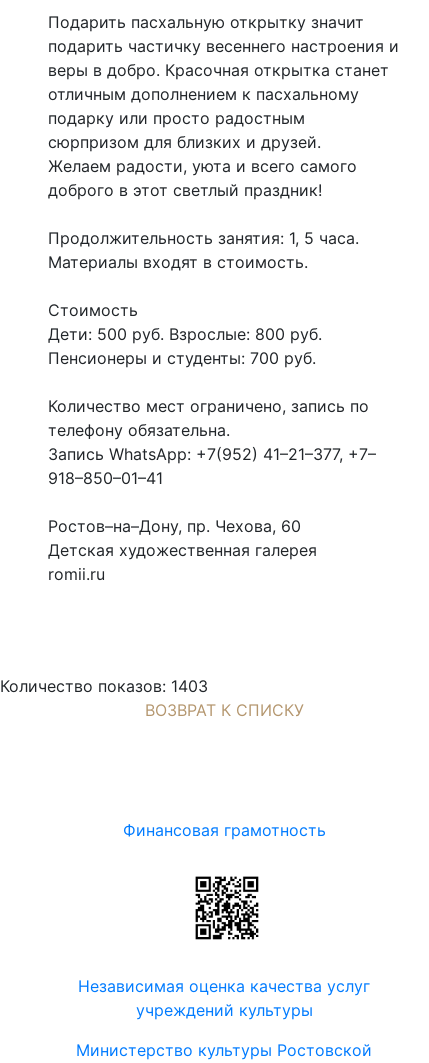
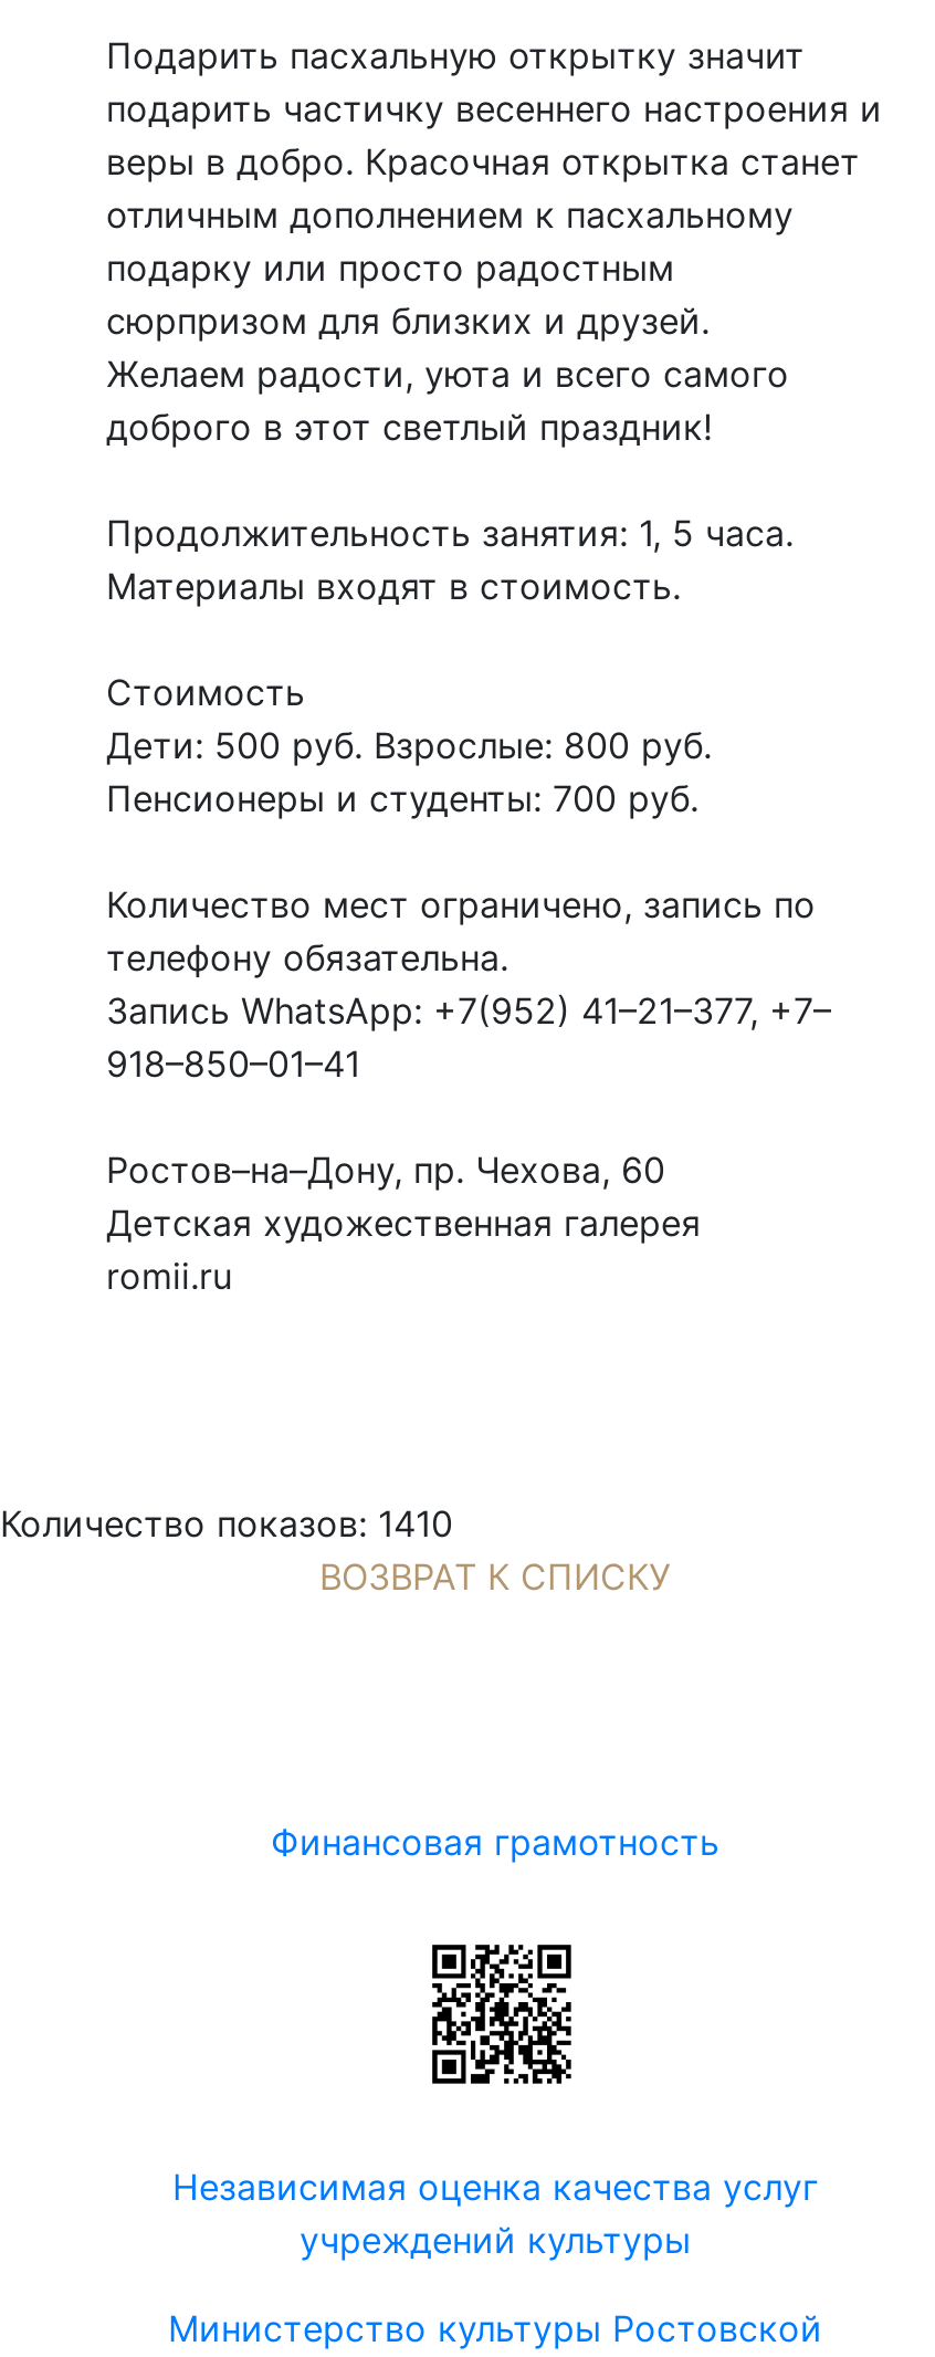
- Количество показов: 1403
+ Количество показов: 1410
